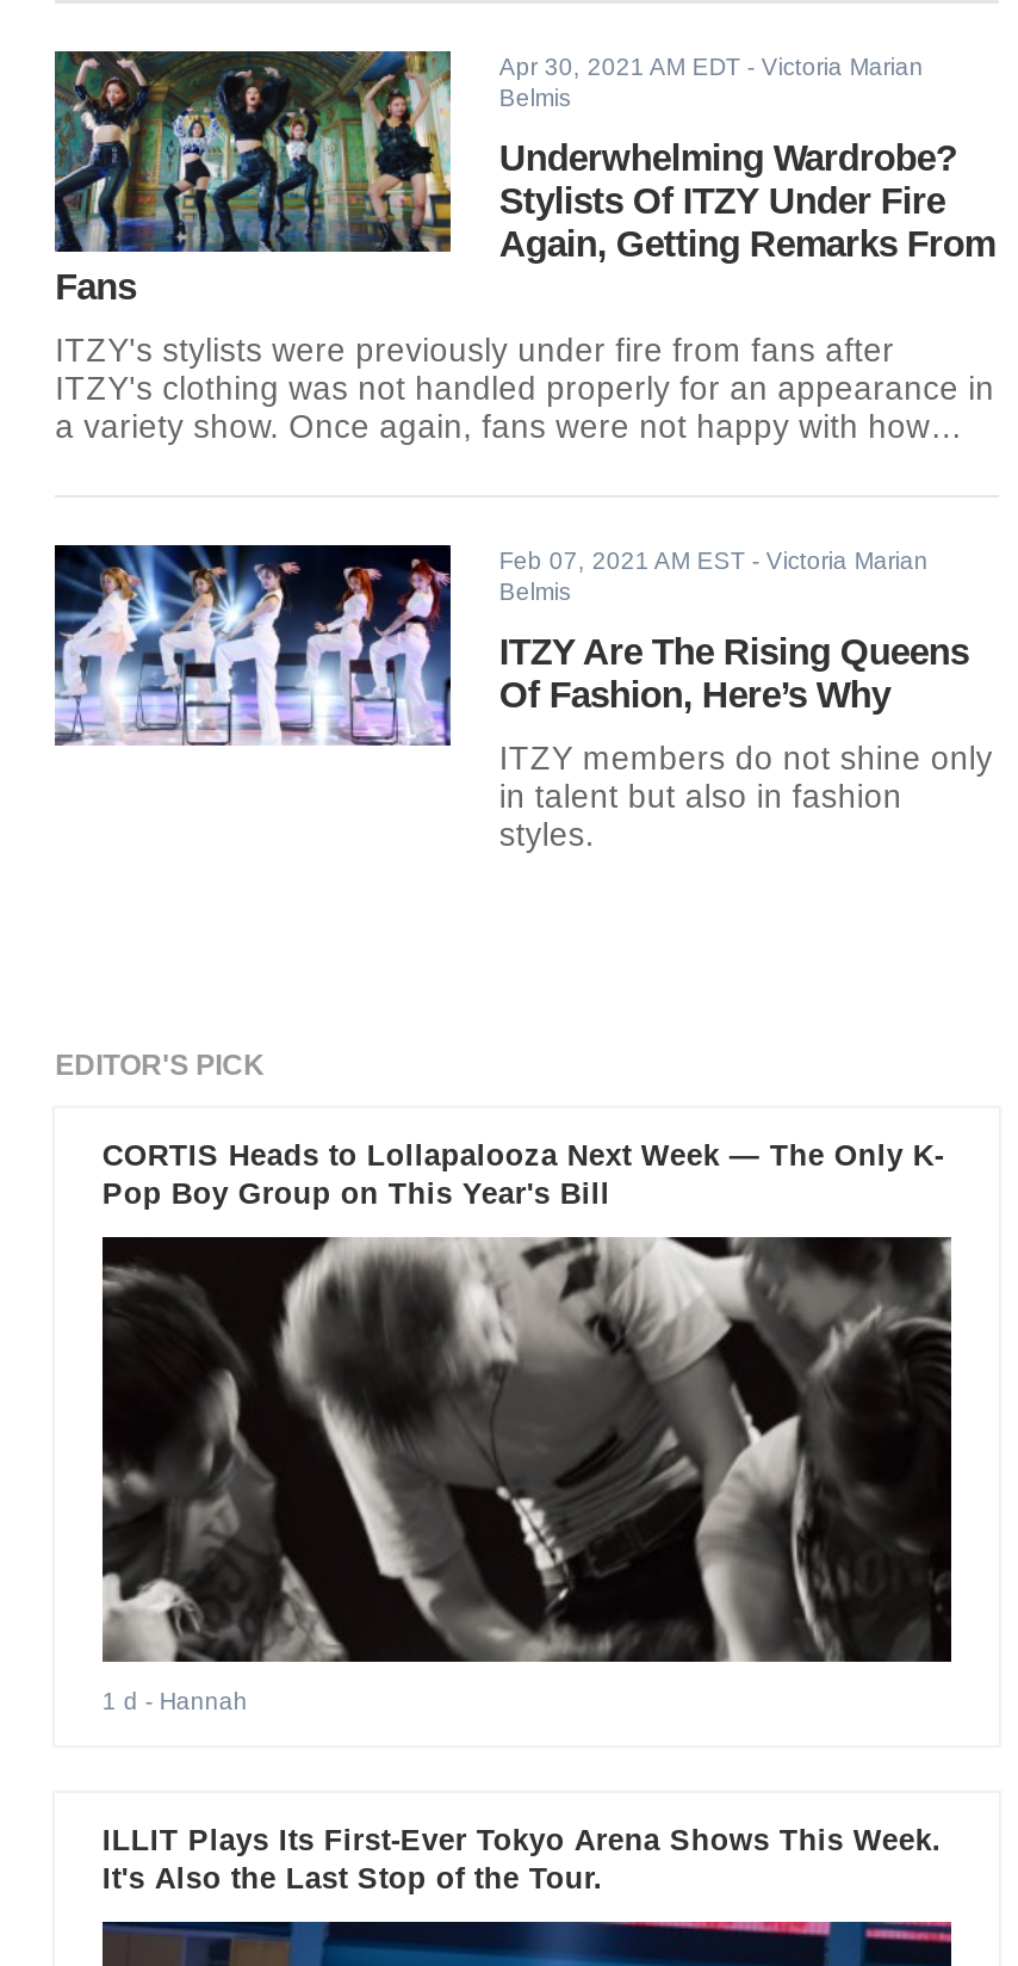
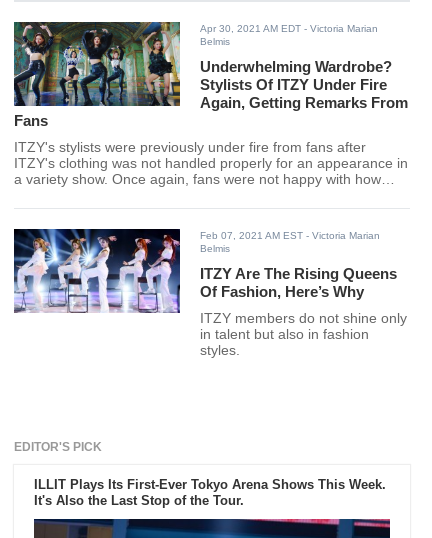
- CORTIS Heads to Lollapalooza Next Week — The Only K-
- Pop Boy Group on This Year's Bill

- [image]
- 1 d - Hannah
